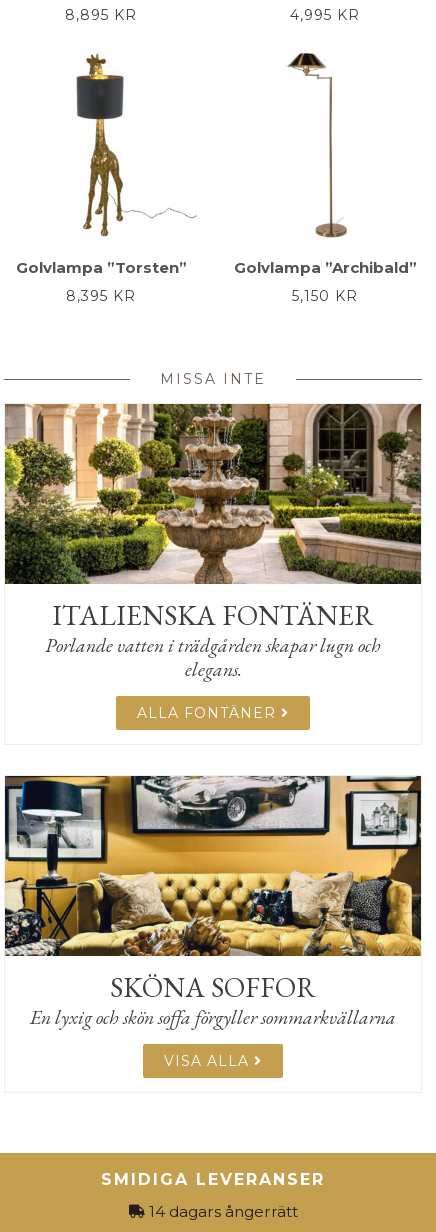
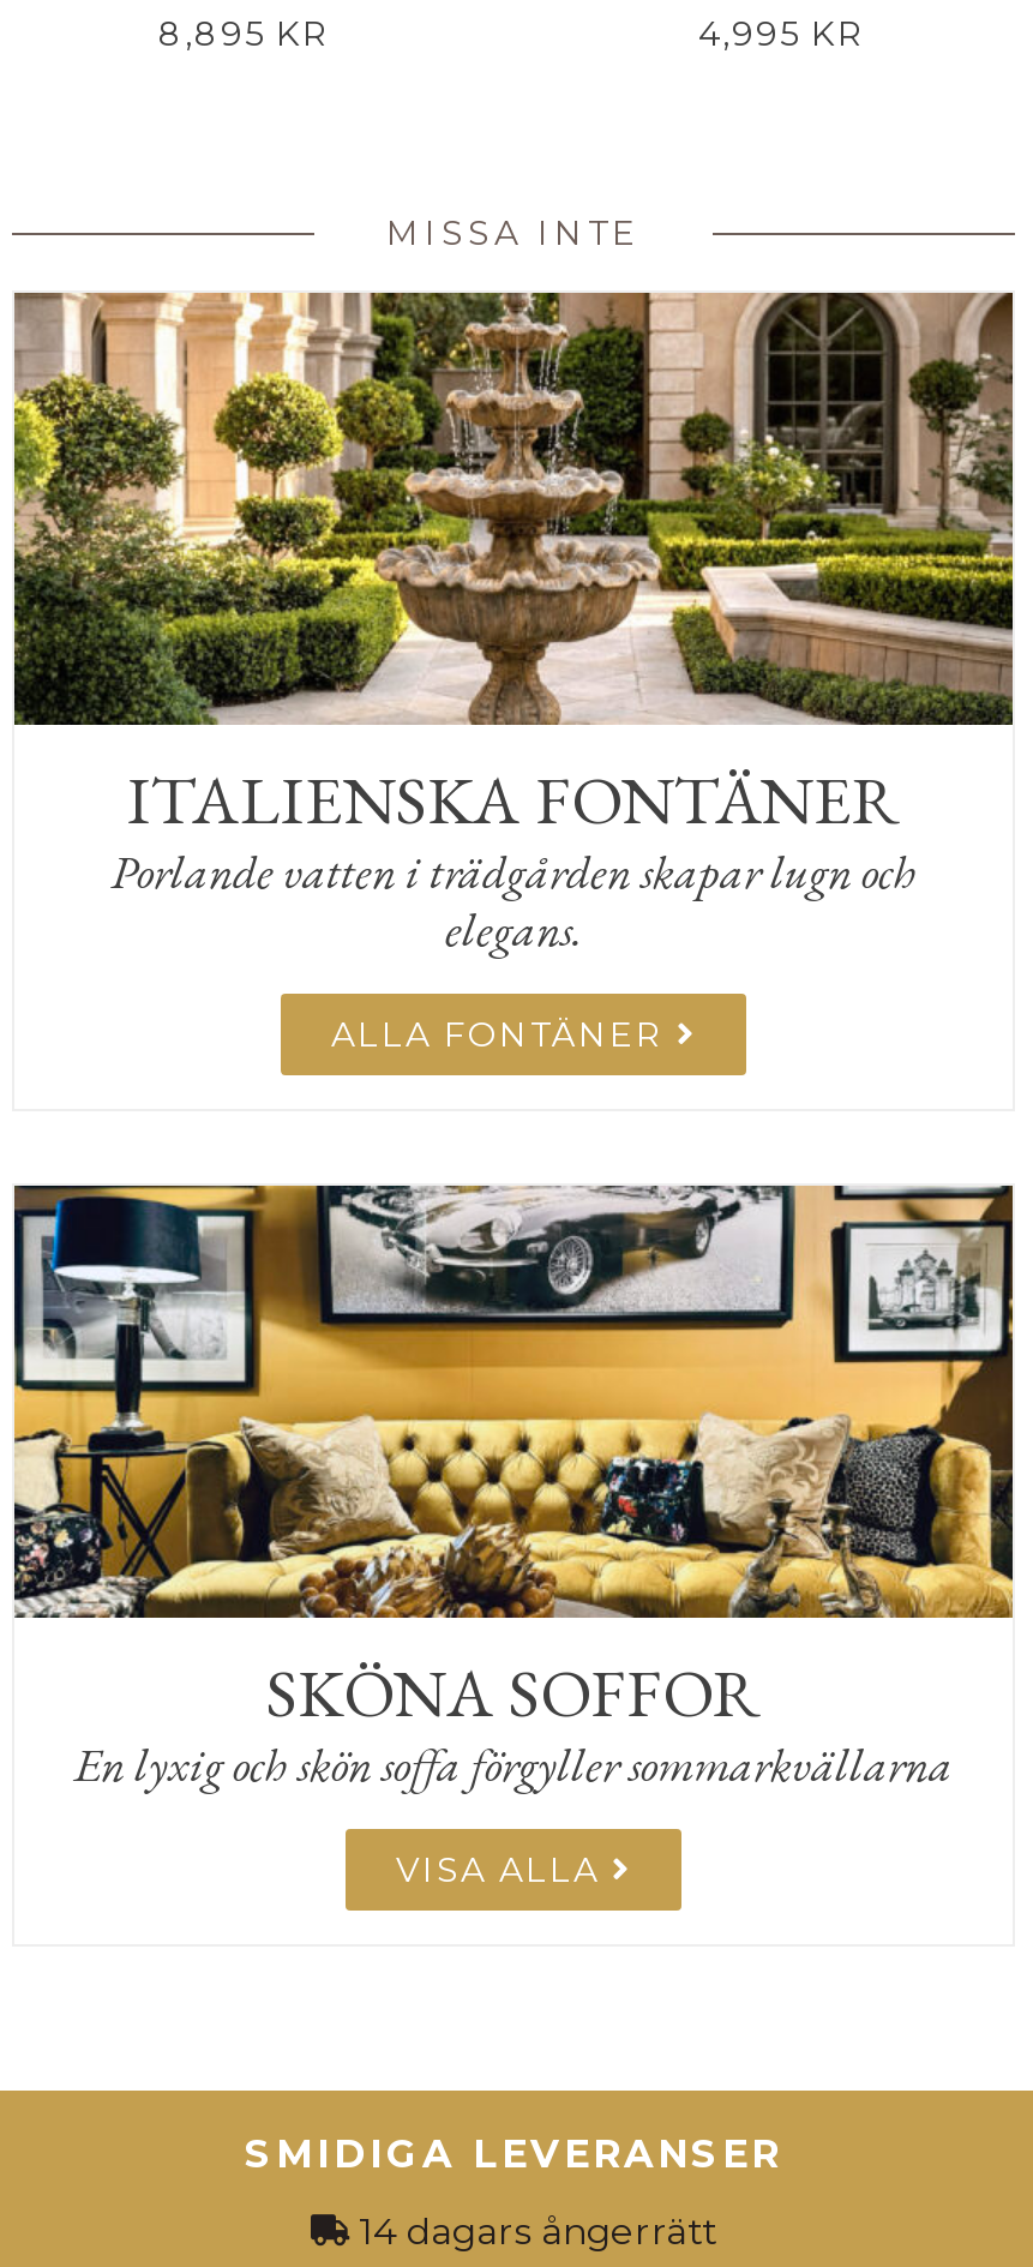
- [image]
- Golvlampa ”Torsten”
- 8,395 KR

- [image]
- Golvlampa ”Archibald”
- 5,150 KR
